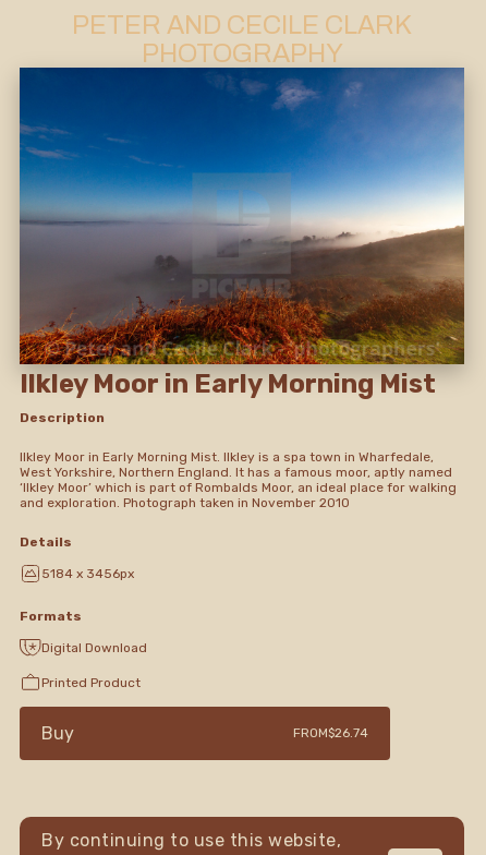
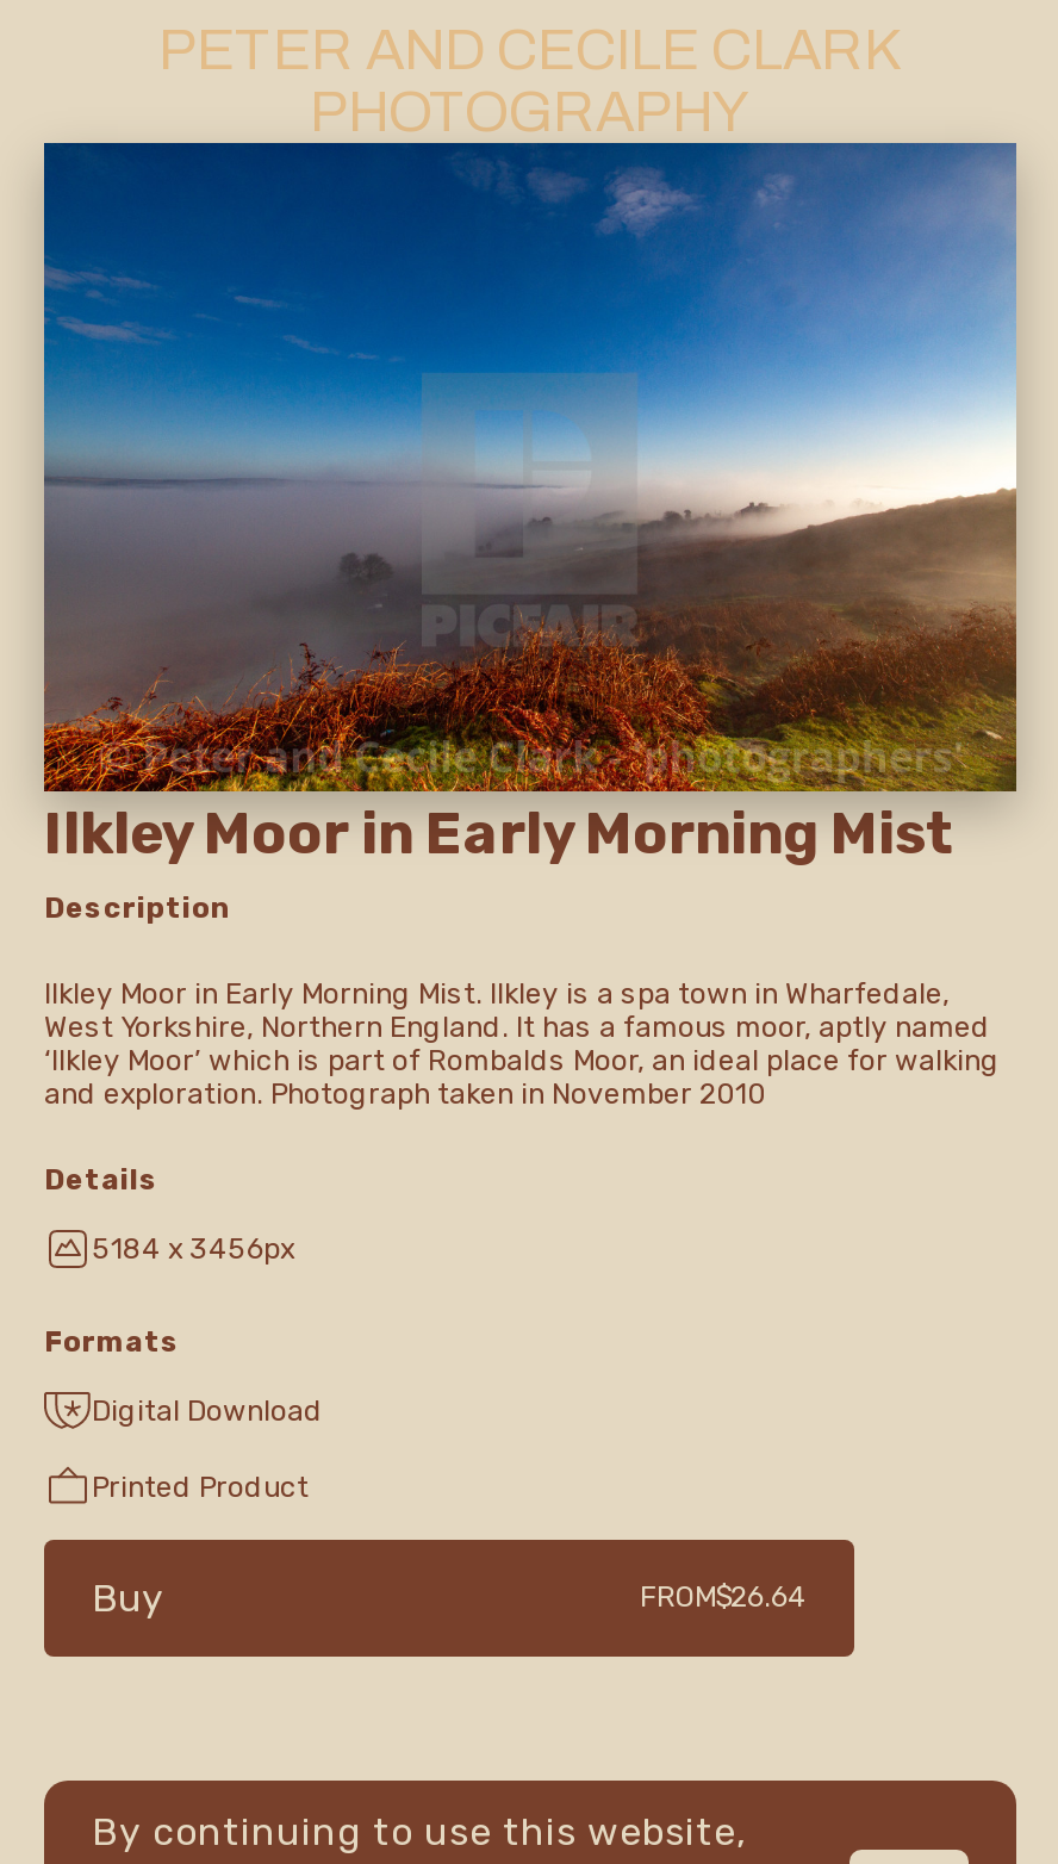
- FROM$26.74
+ FROM$26.64
